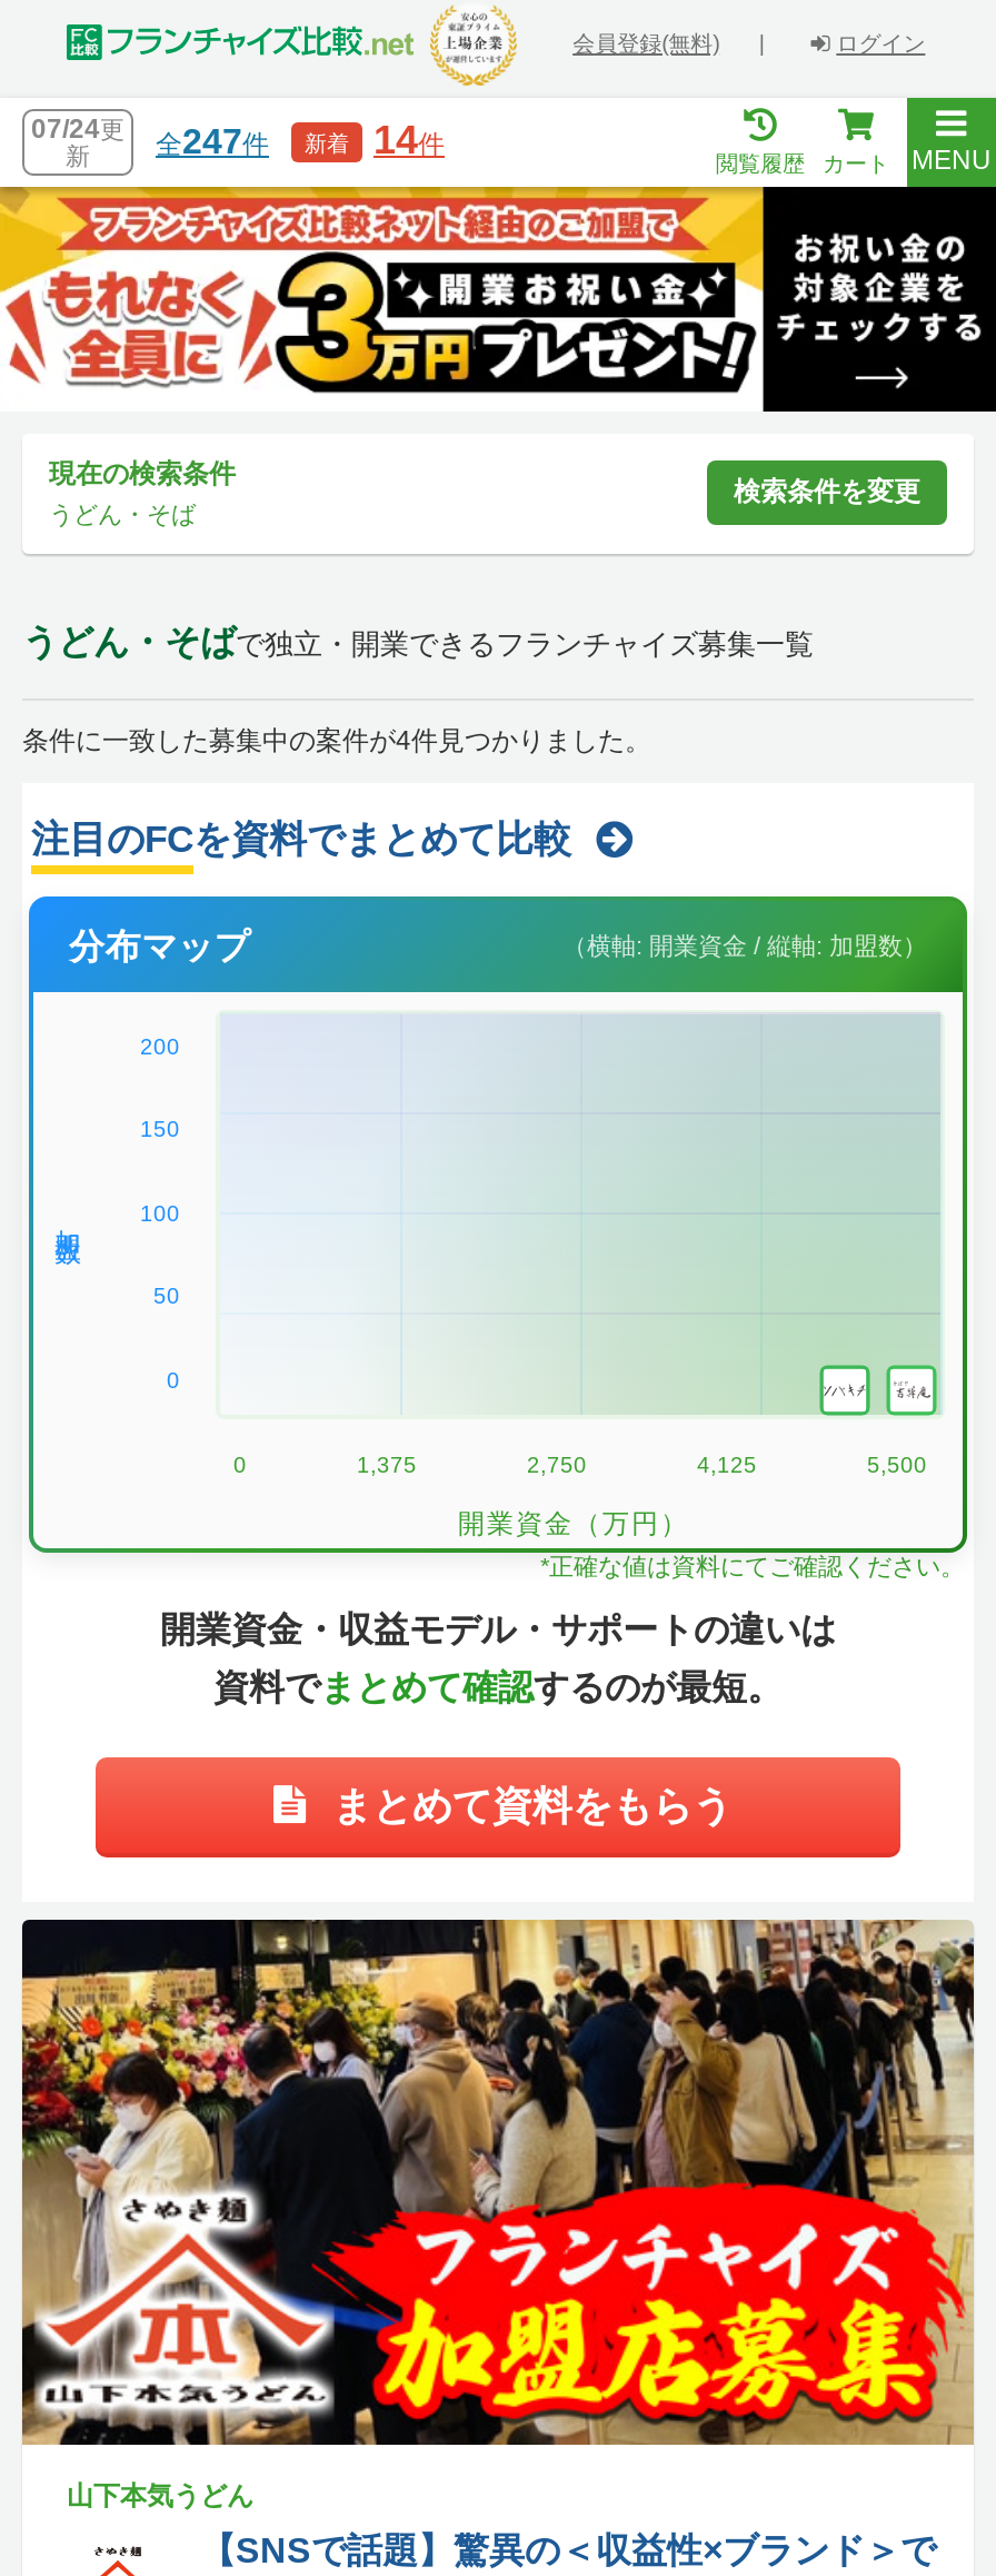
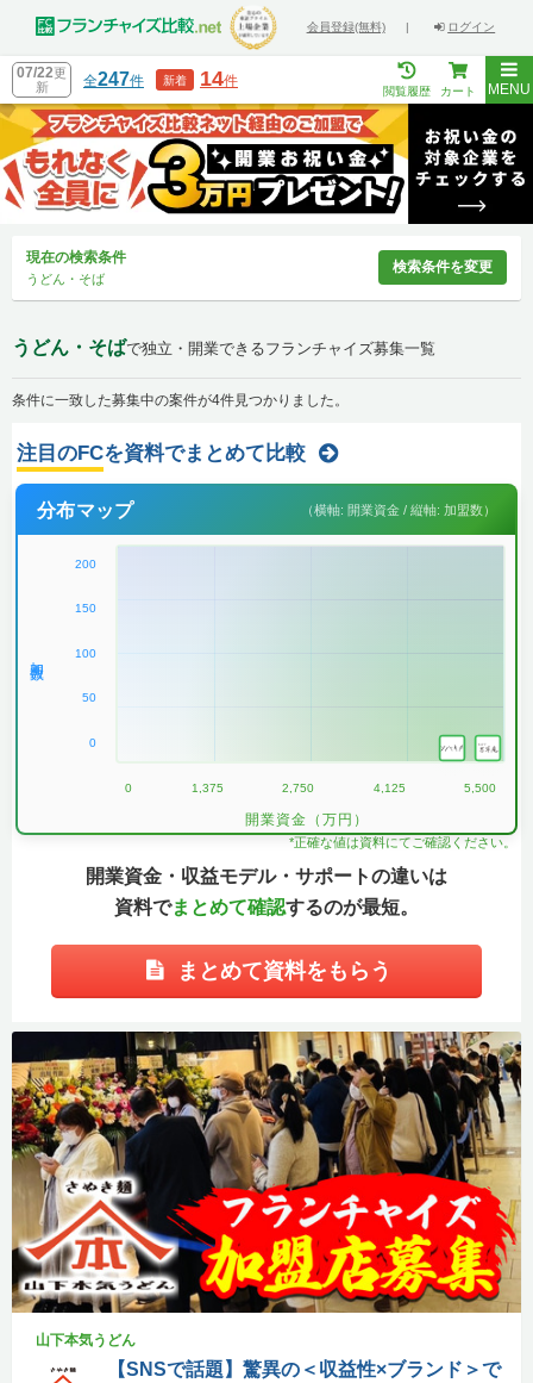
- 07/24更 全247件 新着 14件
+ 07/22更 全247件 新着 14件
